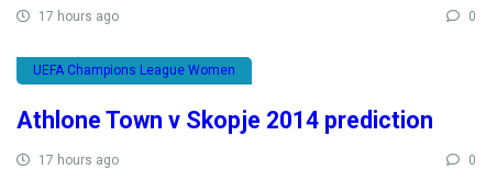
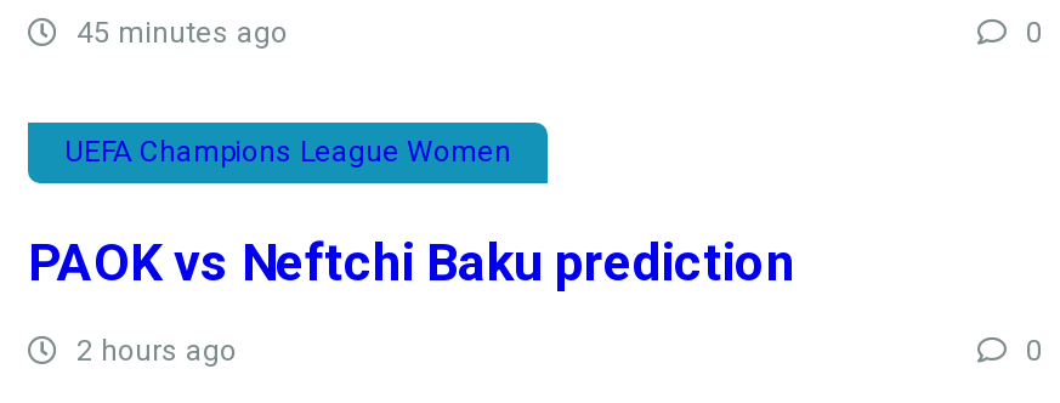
- 17 hours ago
+ 45 minutes ago

- Athlone Town v Skopje 2014 prediction
+ PAOK vs Neftchi Baku prediction

- 17 hours ago
+ 2 hours ago
